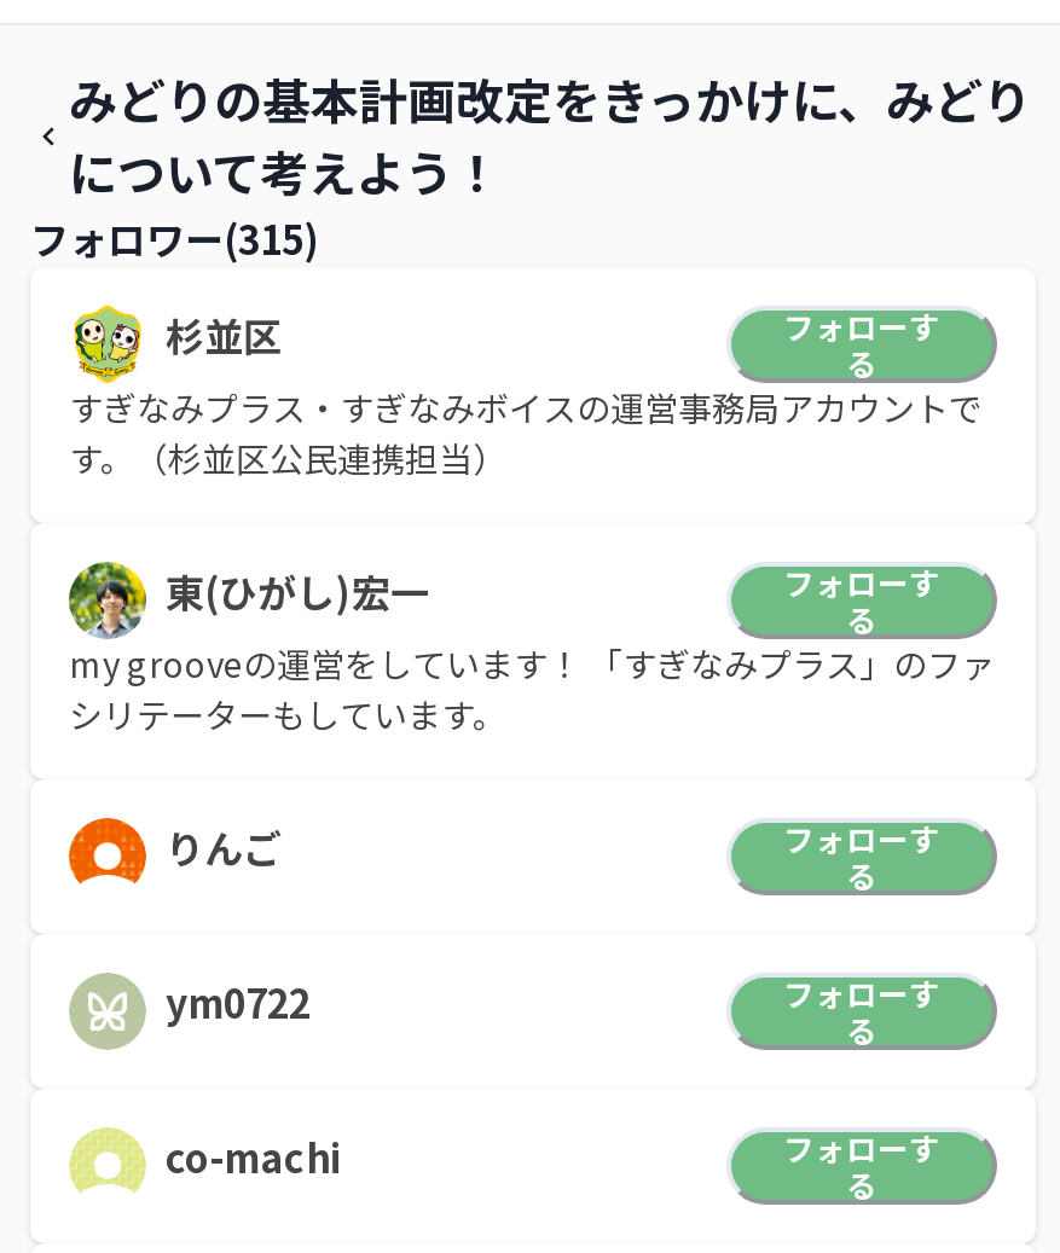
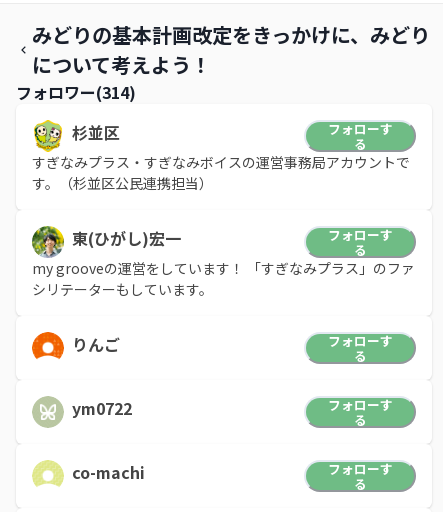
- フォロワー(315)
+ フォロワー(314)
